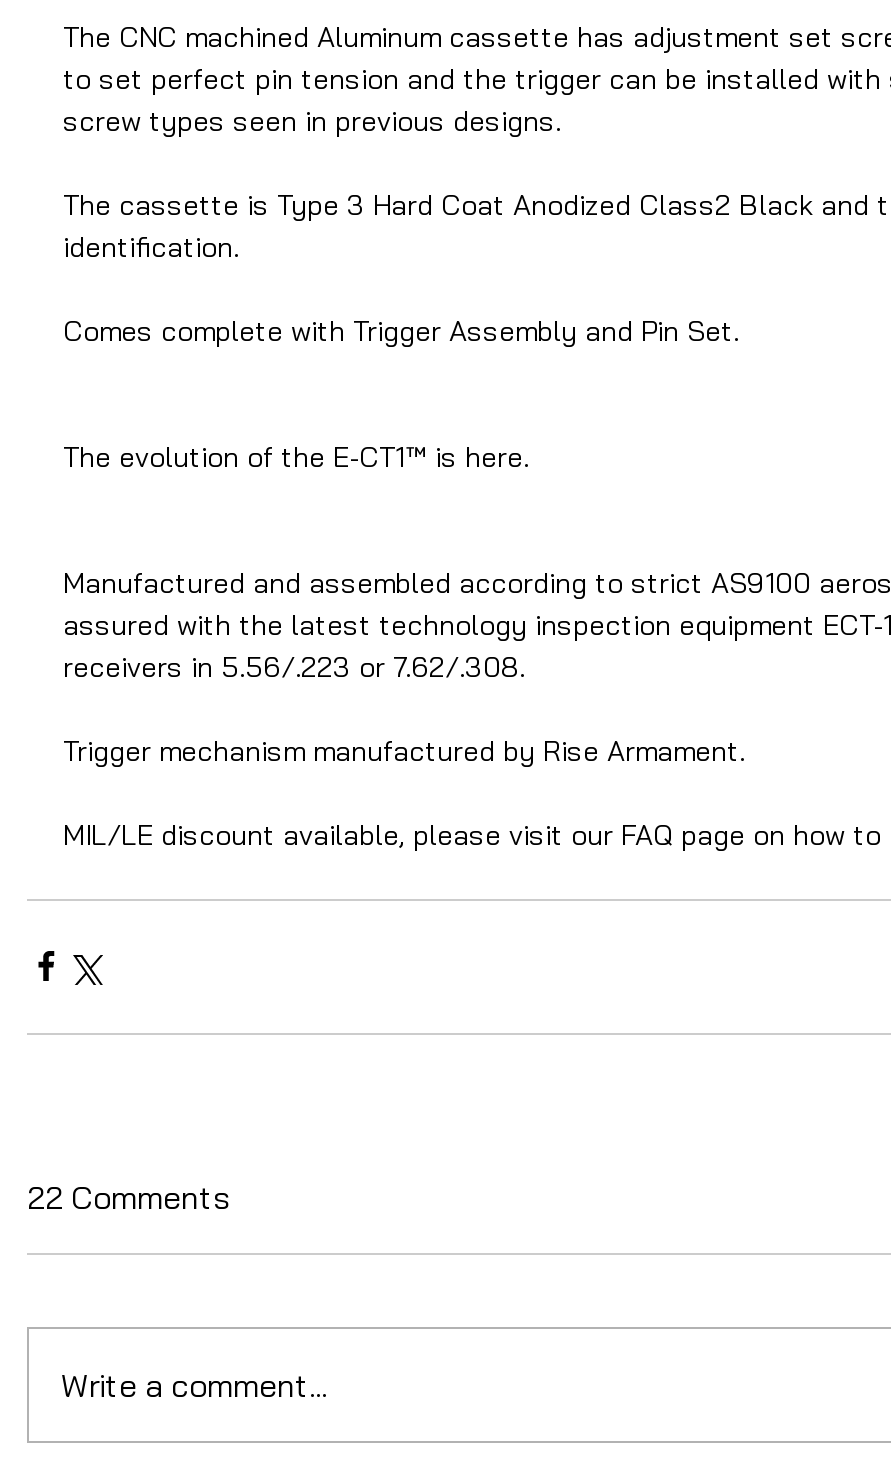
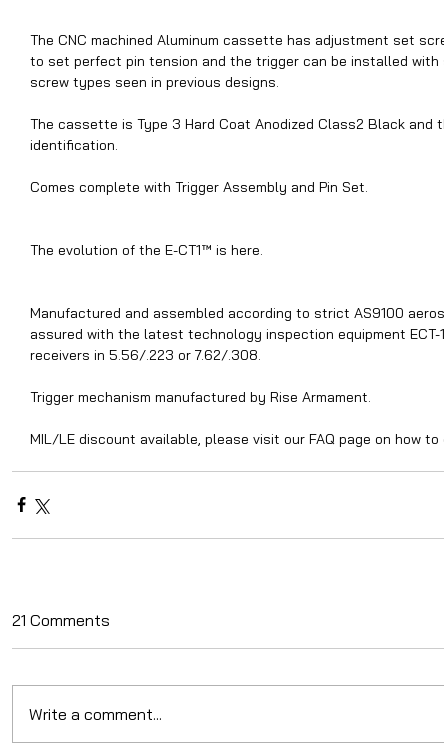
- 22 Comments
+ 21 Comments
